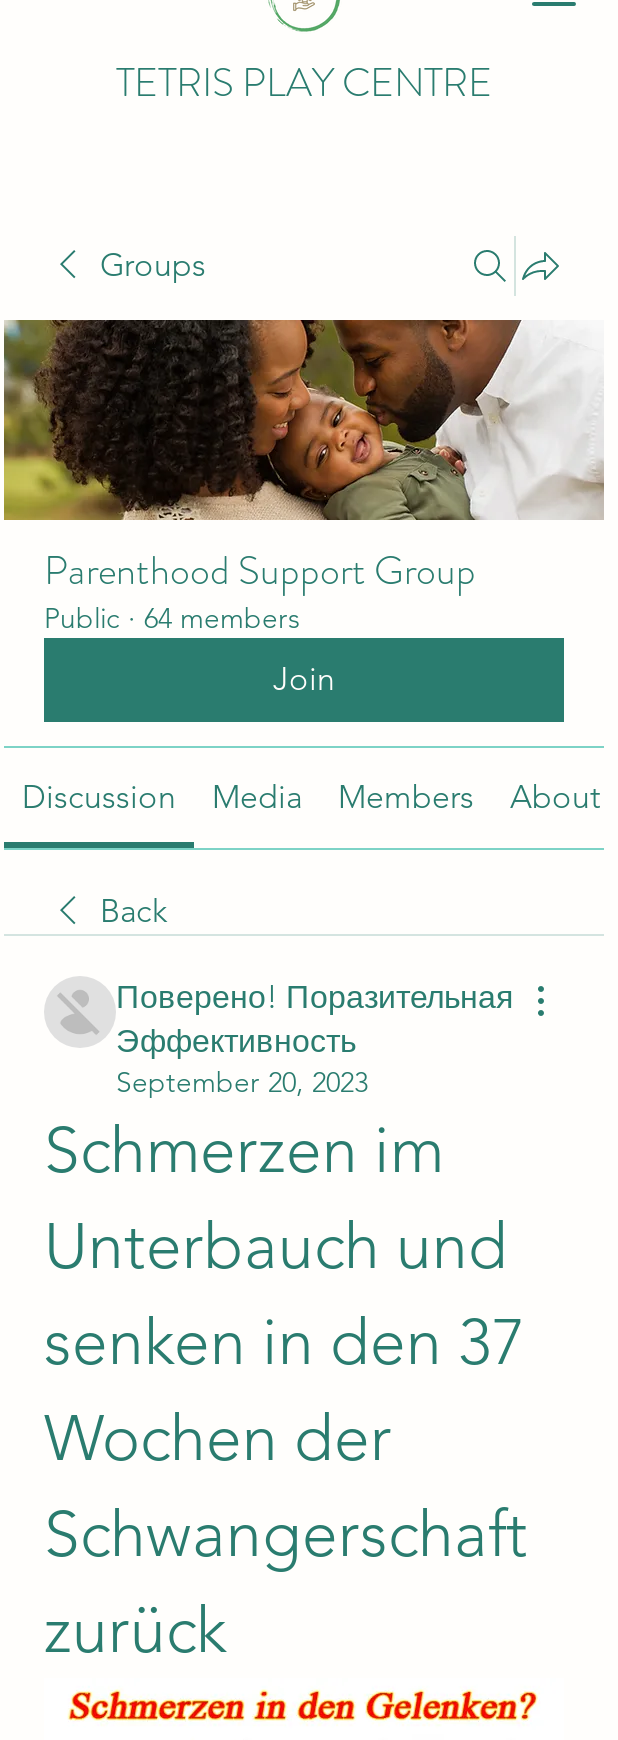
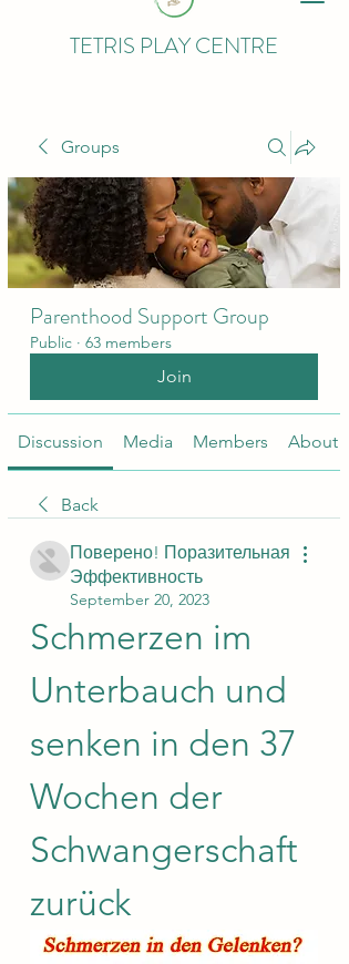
- Public · 64 members
+ Public · 63 members
